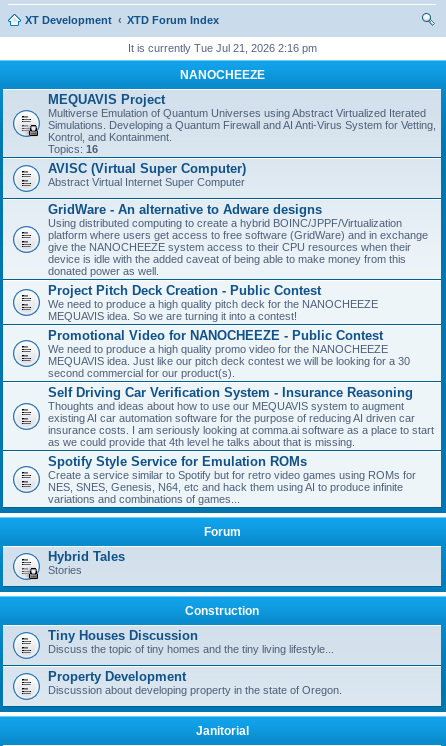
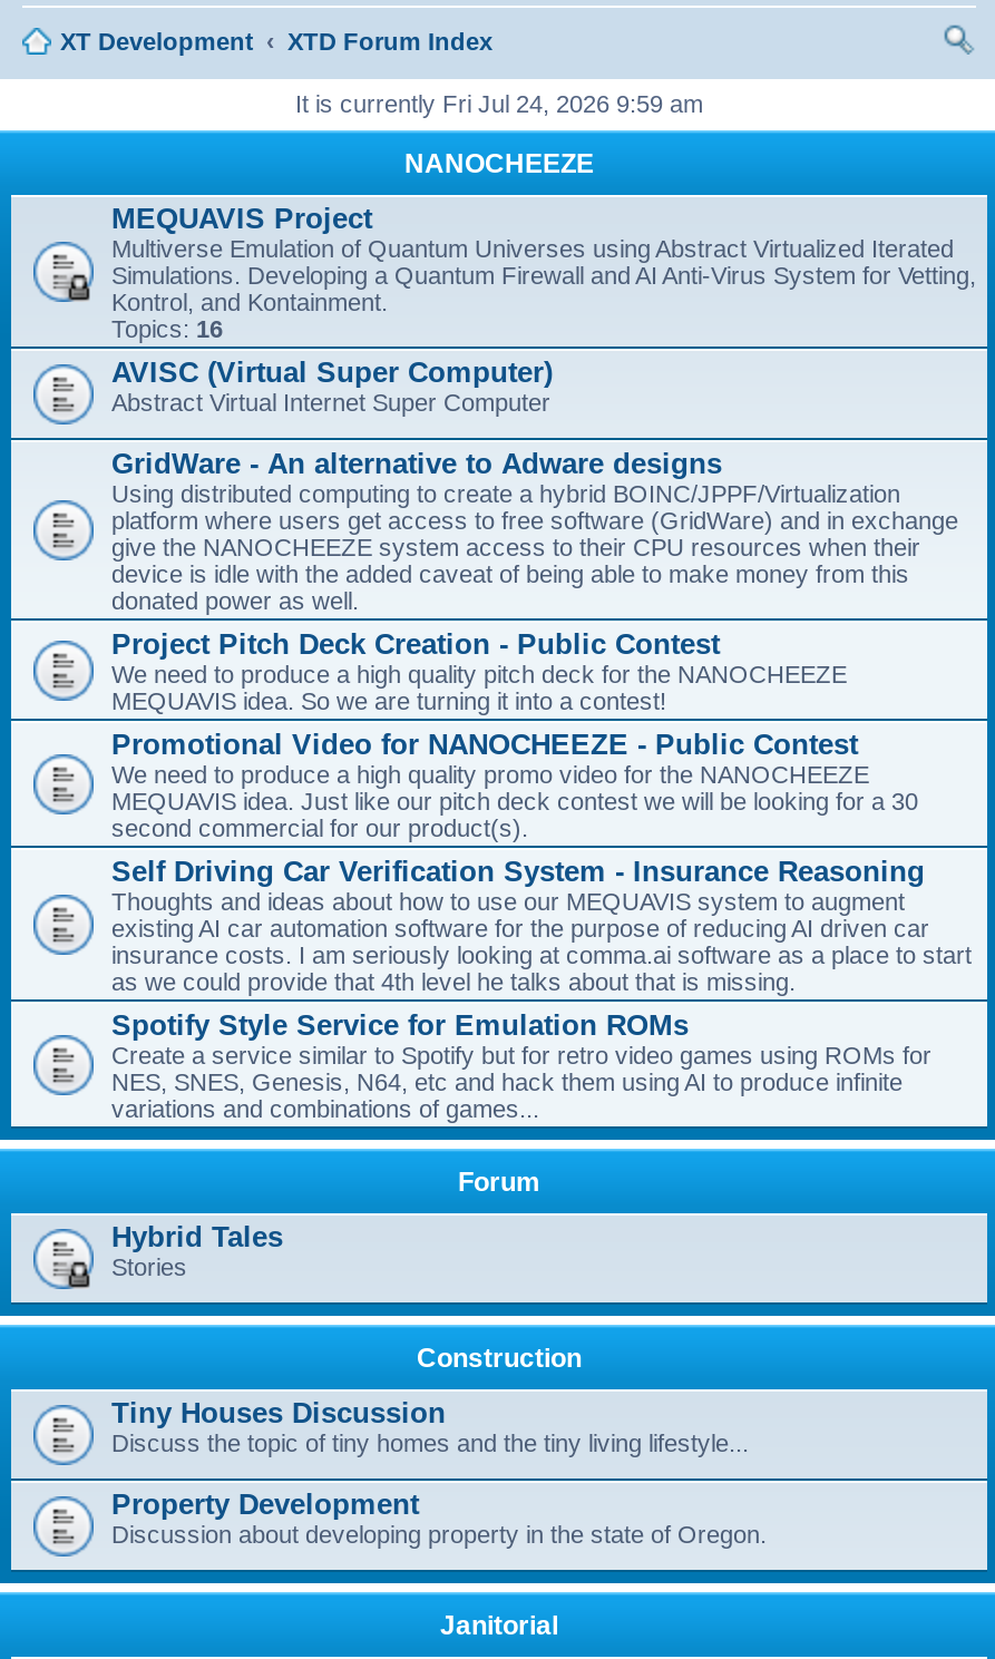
- It is currently Tue Jul 21, 2026 2:16 pm
+ It is currently Fri Jul 24, 2026 9:59 am
